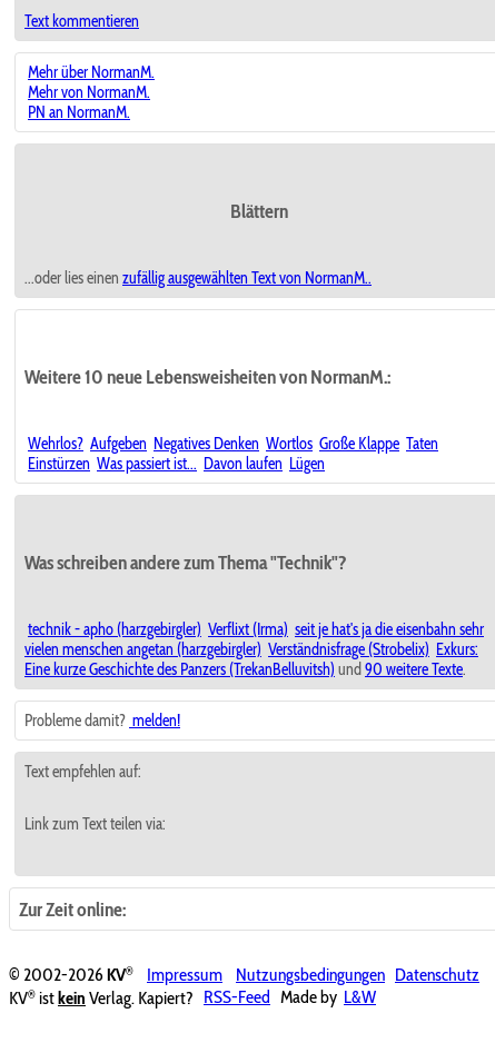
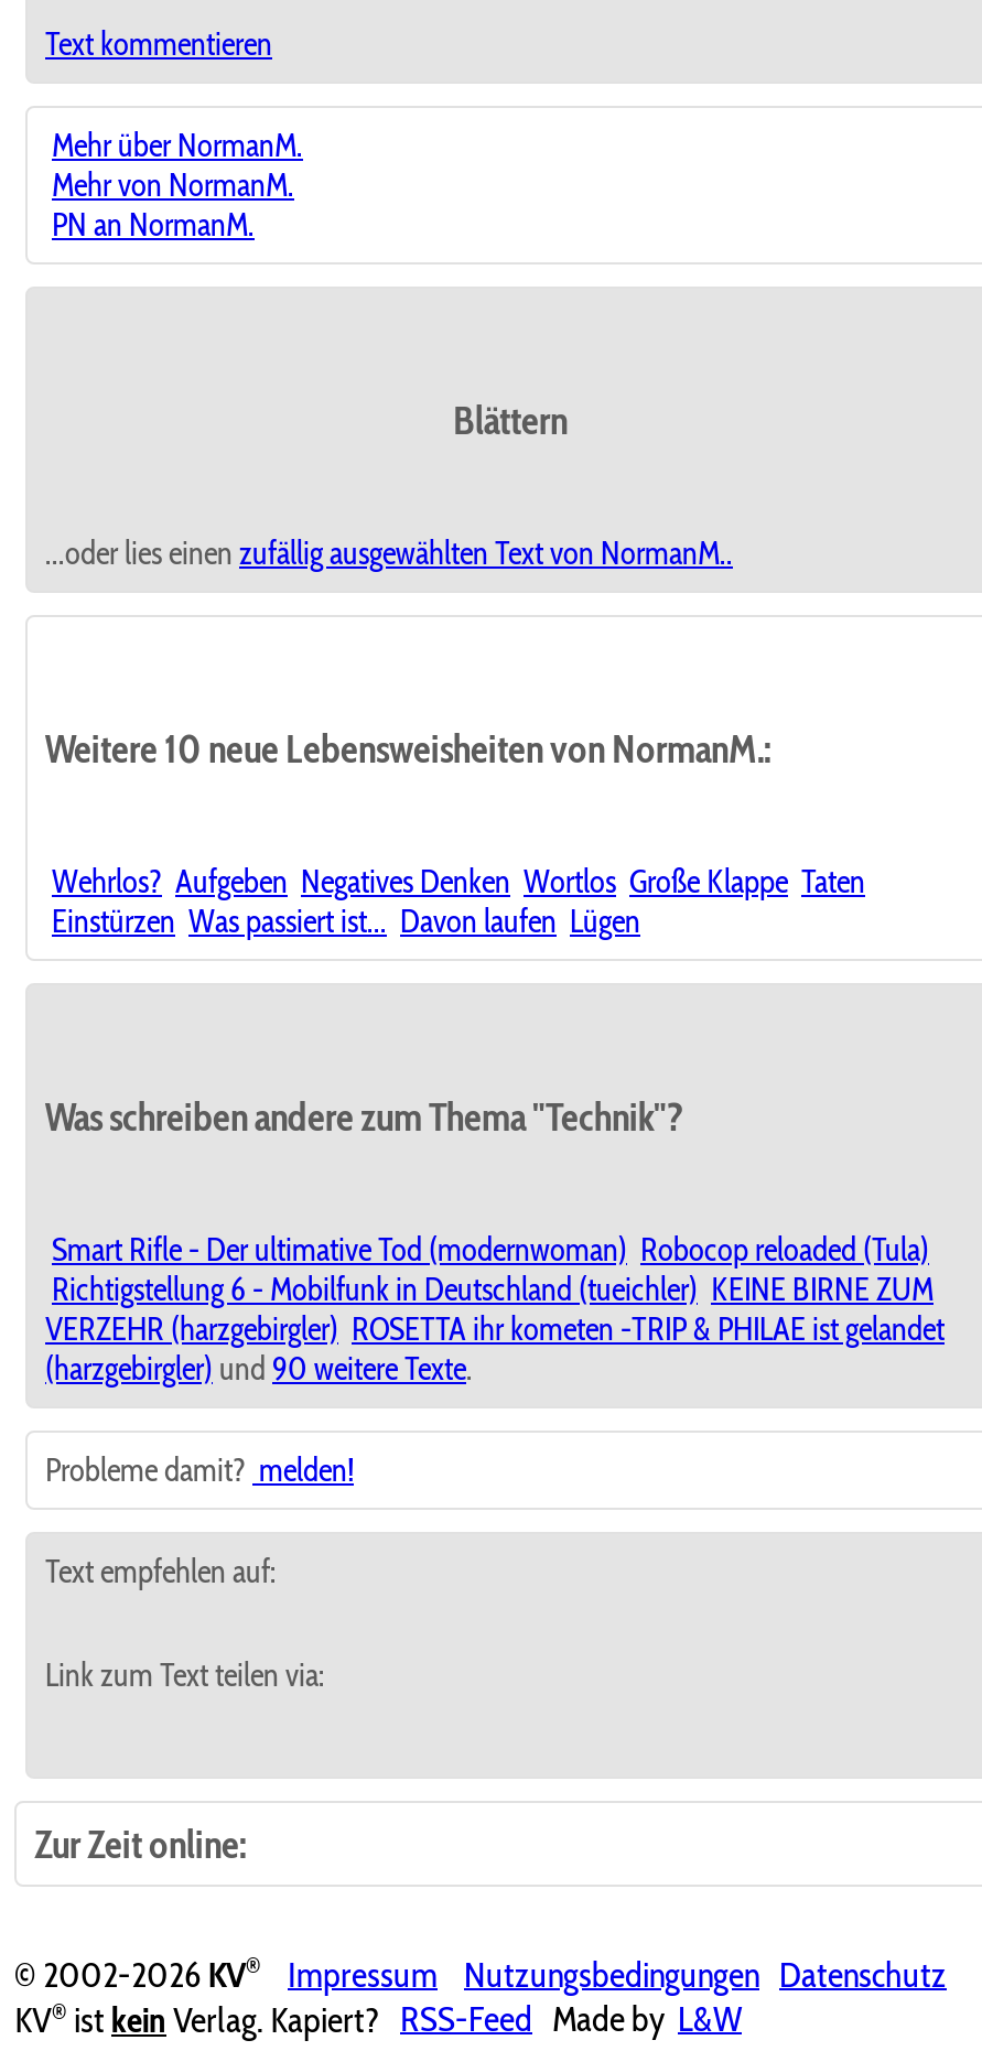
- technik - apho (harzgebirgler) Verflixt (Irma) seit je hat's ja die eisenbahn sehr
- vielen menschen angetan (harzgebirgler) Verständnisfrage (Strobelix) Exkurs:
- Eine kurze Geschichte des Panzers (TrekanBelluvitsh) und 90 weitere Texte.
+ Smart Rifle - Der ultimative Tod (modernwoman) Robocop reloaded (Tula)
+ Richtigstellung 6 - Mobilfunk in Deutschland (tueichler) KEINE BIRNE ZUM
+ VERZEHR (harzgebirgler) ROSETTA ihr kometen -TRIP & PHILAE ist gelandet
+ (harzgebirgler) und 90 weitere Texte.
